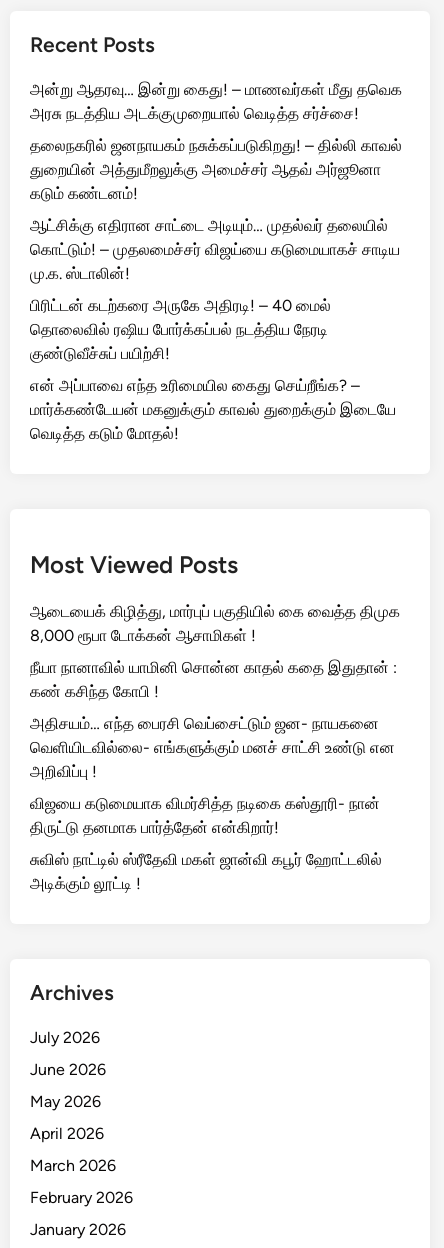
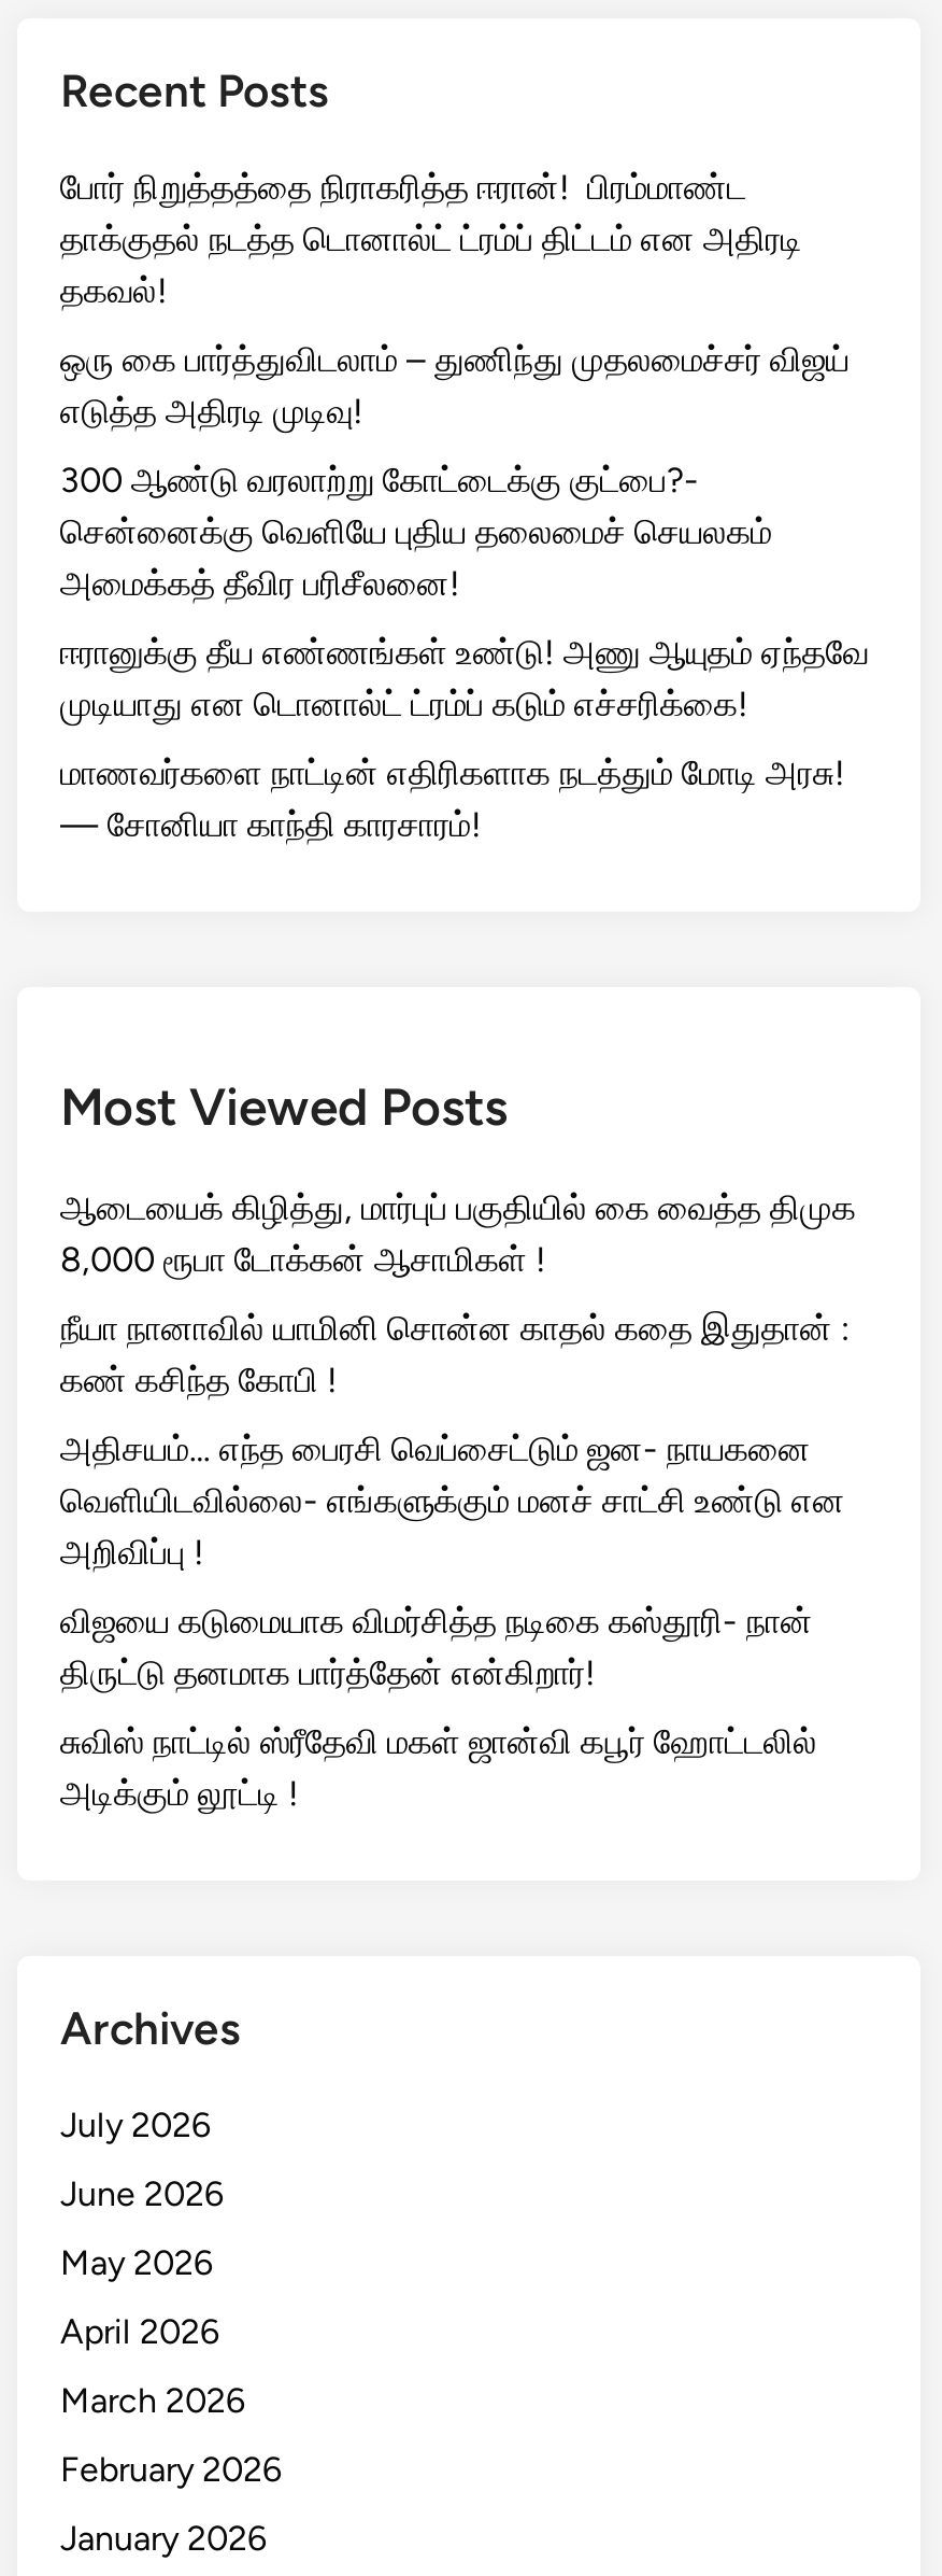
- அன்று ஆதரவு… இன்று கைது! – மாணவர்கள் மீது தவெக
- அரசு நடத்திய அடக்குமுறையால் வெடித்த சர்ச்சை!
+ போர் நிறுத்தத்தை நிராகரித்த ஈரான்! பிரம்மாண்ட
+ தாக்குதல் நடத்த டொனால்ட் ட்ரம்ப் திட்டம் என அதிரடி
+ தகவல்!

- தலைநகரில் ஜனநாயகம் நசுக்கப்படுகிறது! – தில்லி காவல்
- துறையின் அத்துமீறலுக்கு அமைச்சர் ஆதவ் அர்ஜூனா
- கடும் கண்டனம்!
+ ஒரு கை பார்த்துவிடலாம் – துணிந்து முதலமைச்சர் விஜய்
+ எடுத்த அதிரடி முடிவு!

- ஆட்சிக்கு எதிரான சாட்டை அடியும்… முதல்வர் தலையில்
- கொட்டும்! – முதலமைச்சர் விஜய்யை கடுமையாகச் சாடிய
- மு.க. ஸ்டாலின்!
+ 300 ஆண்டு வரலாற்று கோட்டைக்கு குட்பை?-
+ சென்னைக்கு வெளியே புதிய தலைமைச் செயலகம்
+ அமைக்கத் தீவிர பரிசீலனை!

- பிரிட்டன் கடற்கரை அருகே அதிரடி! – 40 மைல்
- தொலைவில் ரஷிய போர்க்கப்பல் நடத்திய நேரடி
- குண்டுவீச்சுப் பயிற்சி!
+ ஈரானுக்கு தீய எண்ணங்கள் உண்டு! அணு ஆயுதம் ஏந்தவே
+ முடியாது என டொனால்ட் ட்ரம்ப் கடும் எச்சரிக்கை!

- என் அப்பாவை எந்த உரிமையில கைது செய்றீங்க? –
- மார்க்கண்டேயன் மகனுக்கும் காவல் துறைக்கும் இடையே
- வெடித்த கடும் மோதல்!
+ மாணவர்களை நாட்டின் எதிரிகளாக நடத்தும் மோடி அரசு!
+ — சோனியா காந்தி காரசாரம்!
